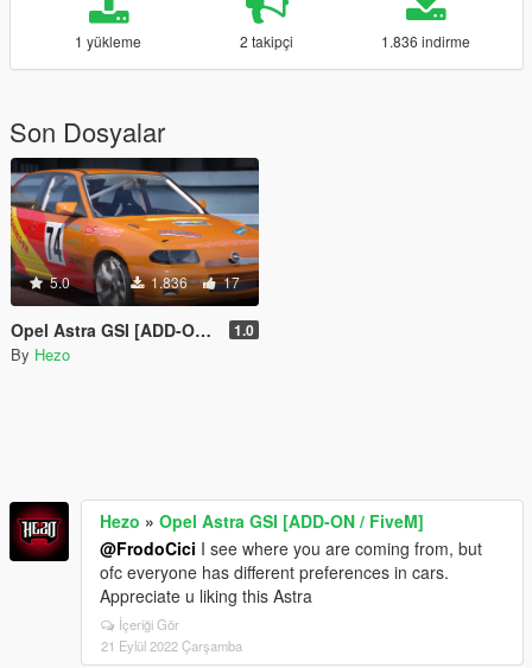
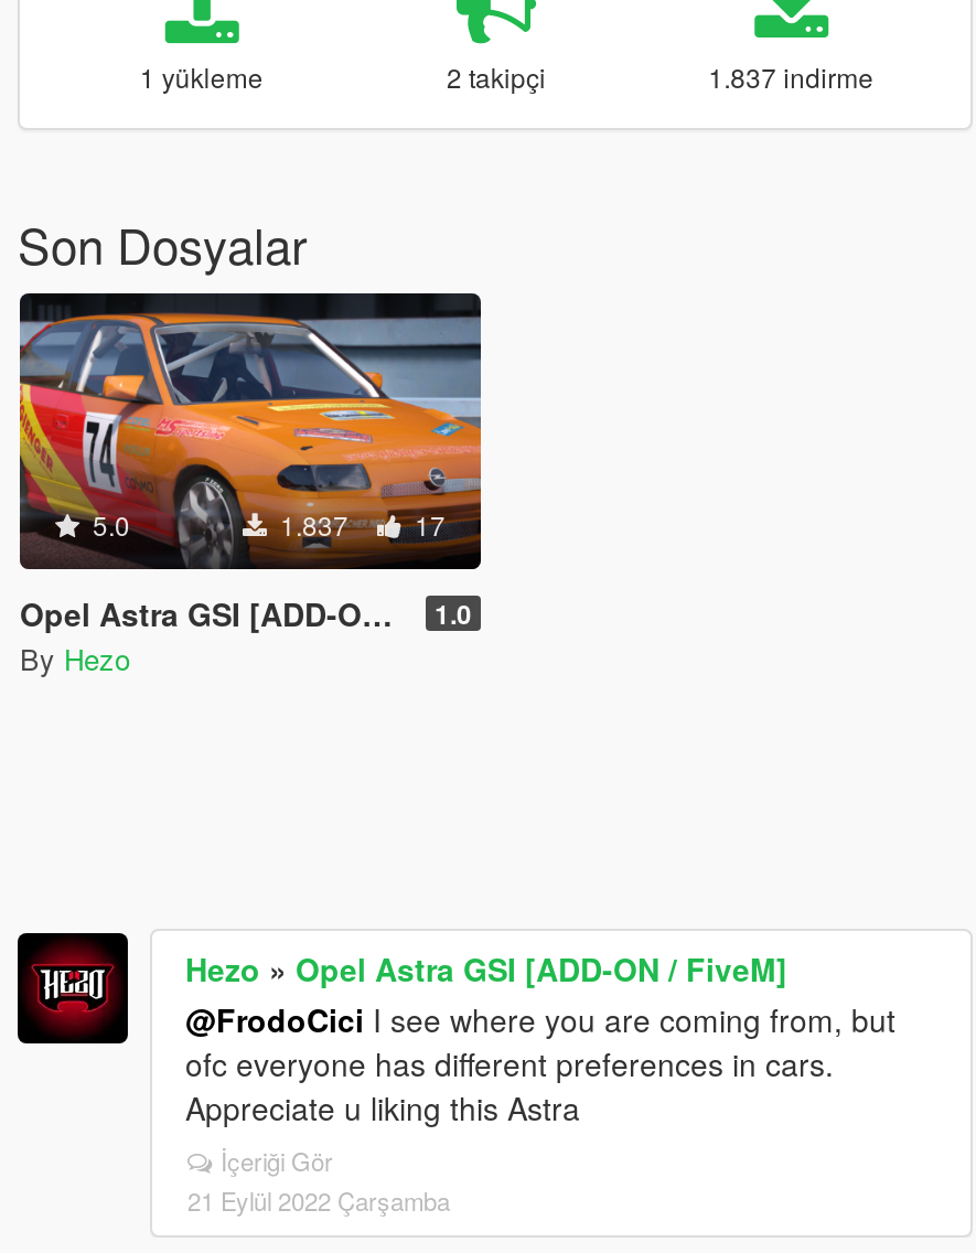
- 1.836 indirme
+ 1.837 indirme

- 1.836 17
+ 1.837 17
